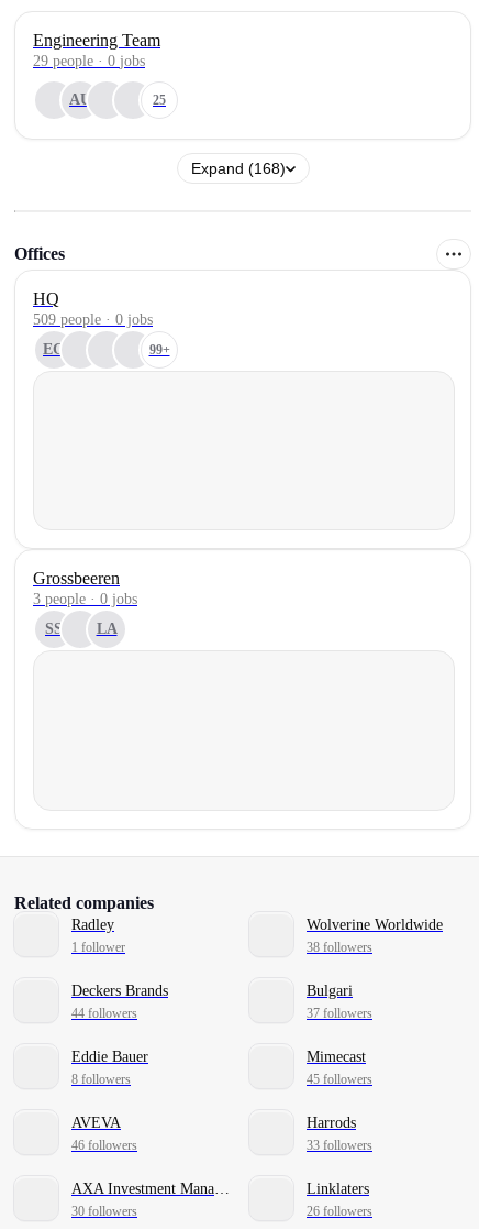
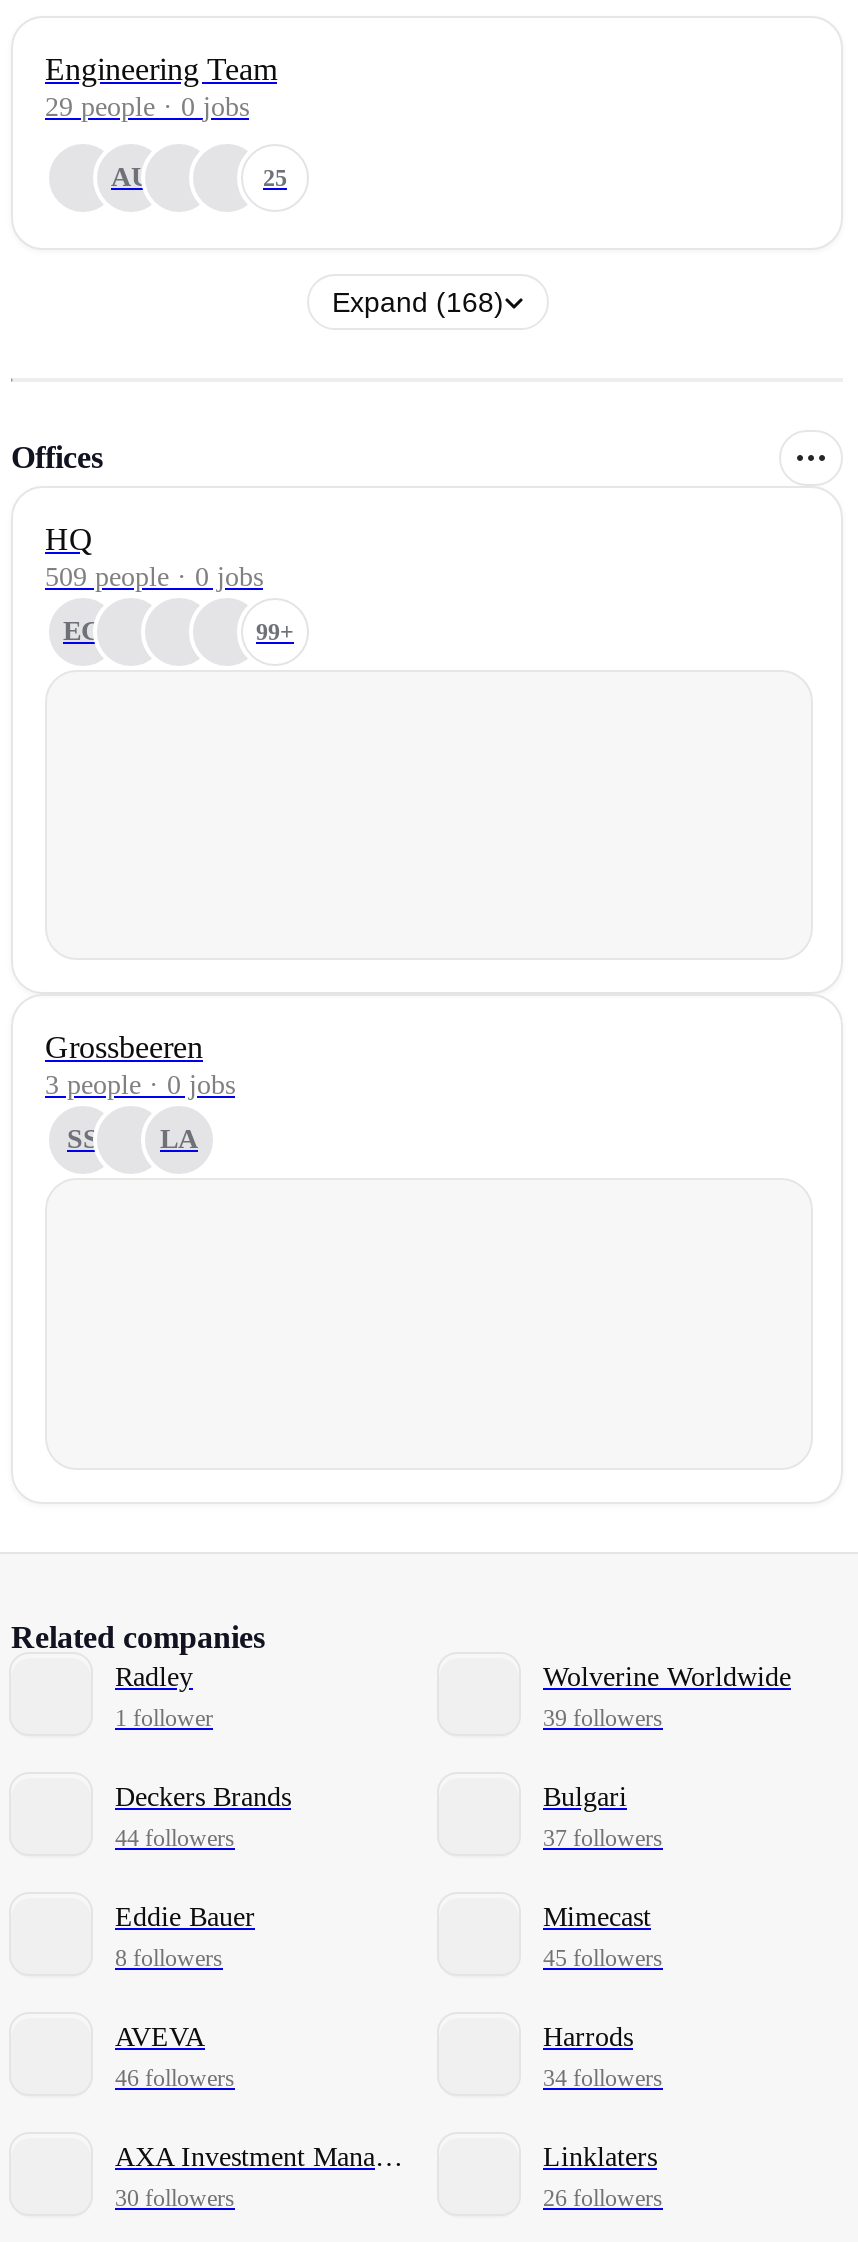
- 38 followers
+ 39 followers

- 33 followers
+ 34 followers
